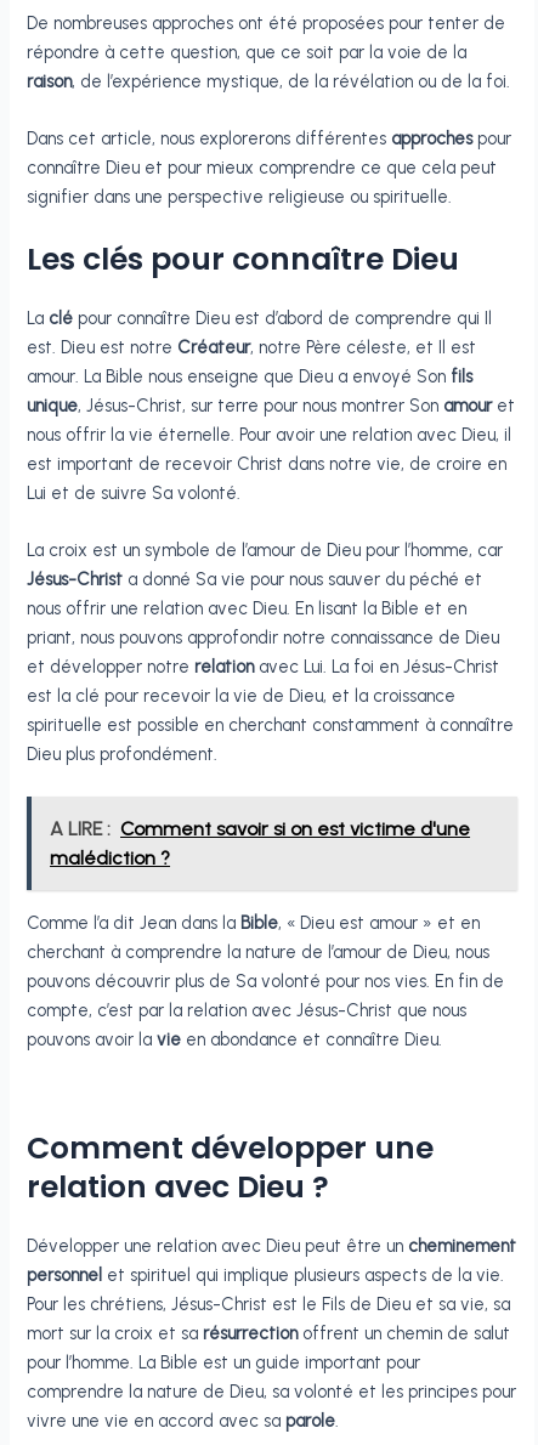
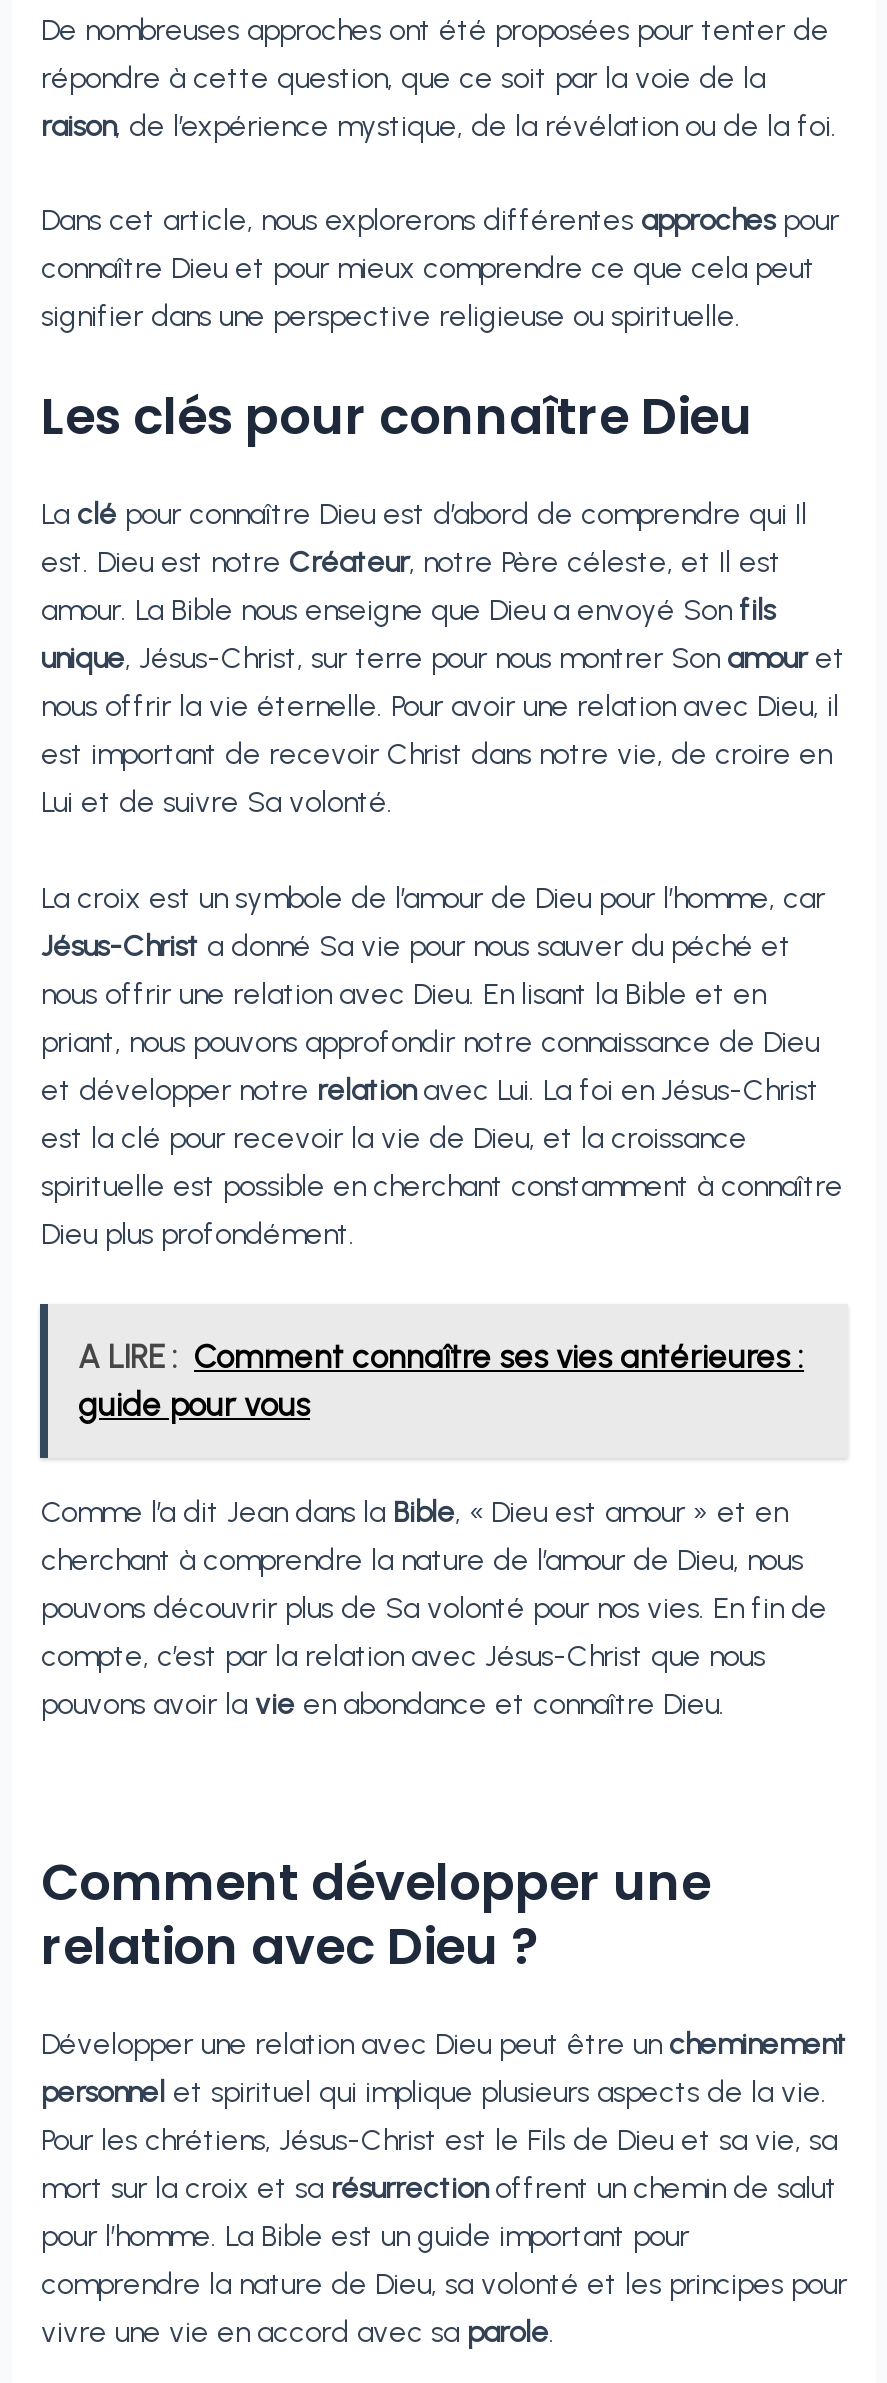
- A LIRE : Comment savoir si on est victime d'une
- malédiction ?
+ A LIRE : Comment connaître ses vies antérieures :
+ guide pour vous
